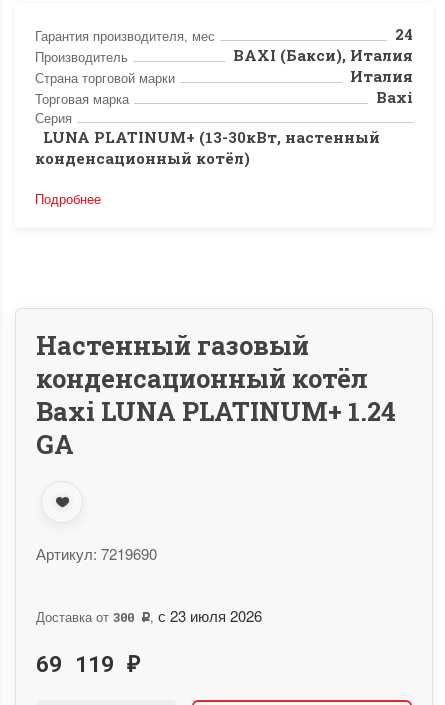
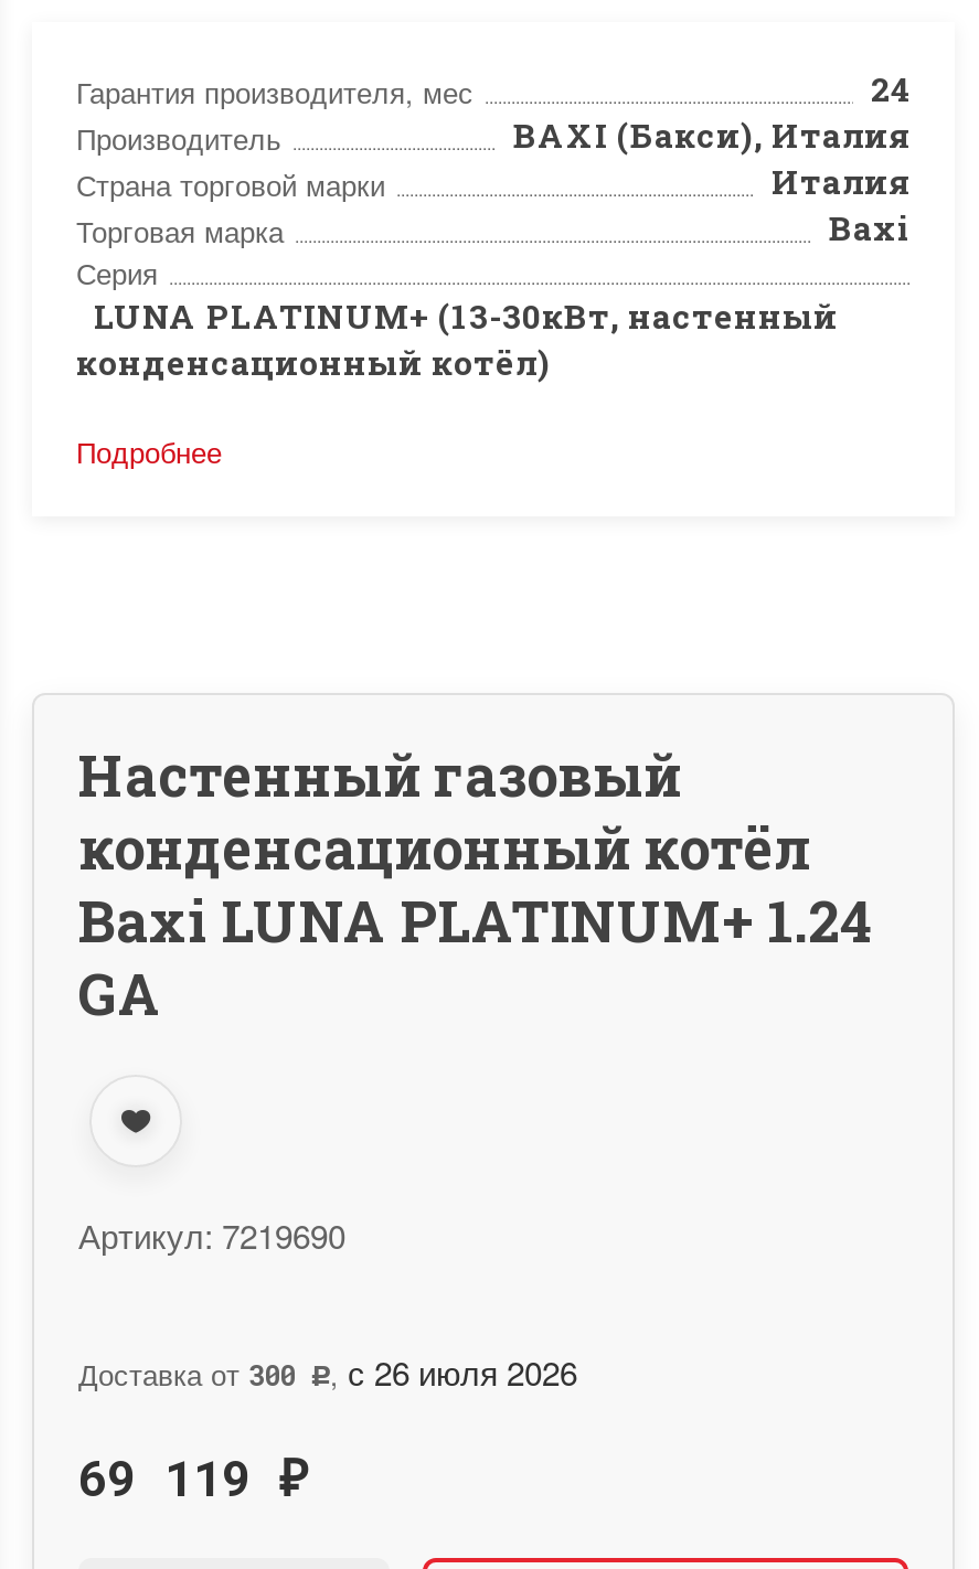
- Доставка от 300 Р, с 23 июля 2026
+ Доставка от 300 Р, с 26 июля 2026
